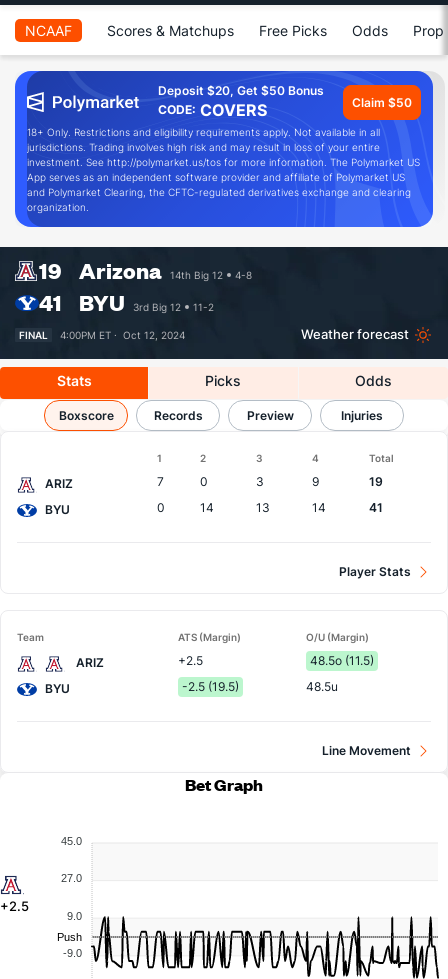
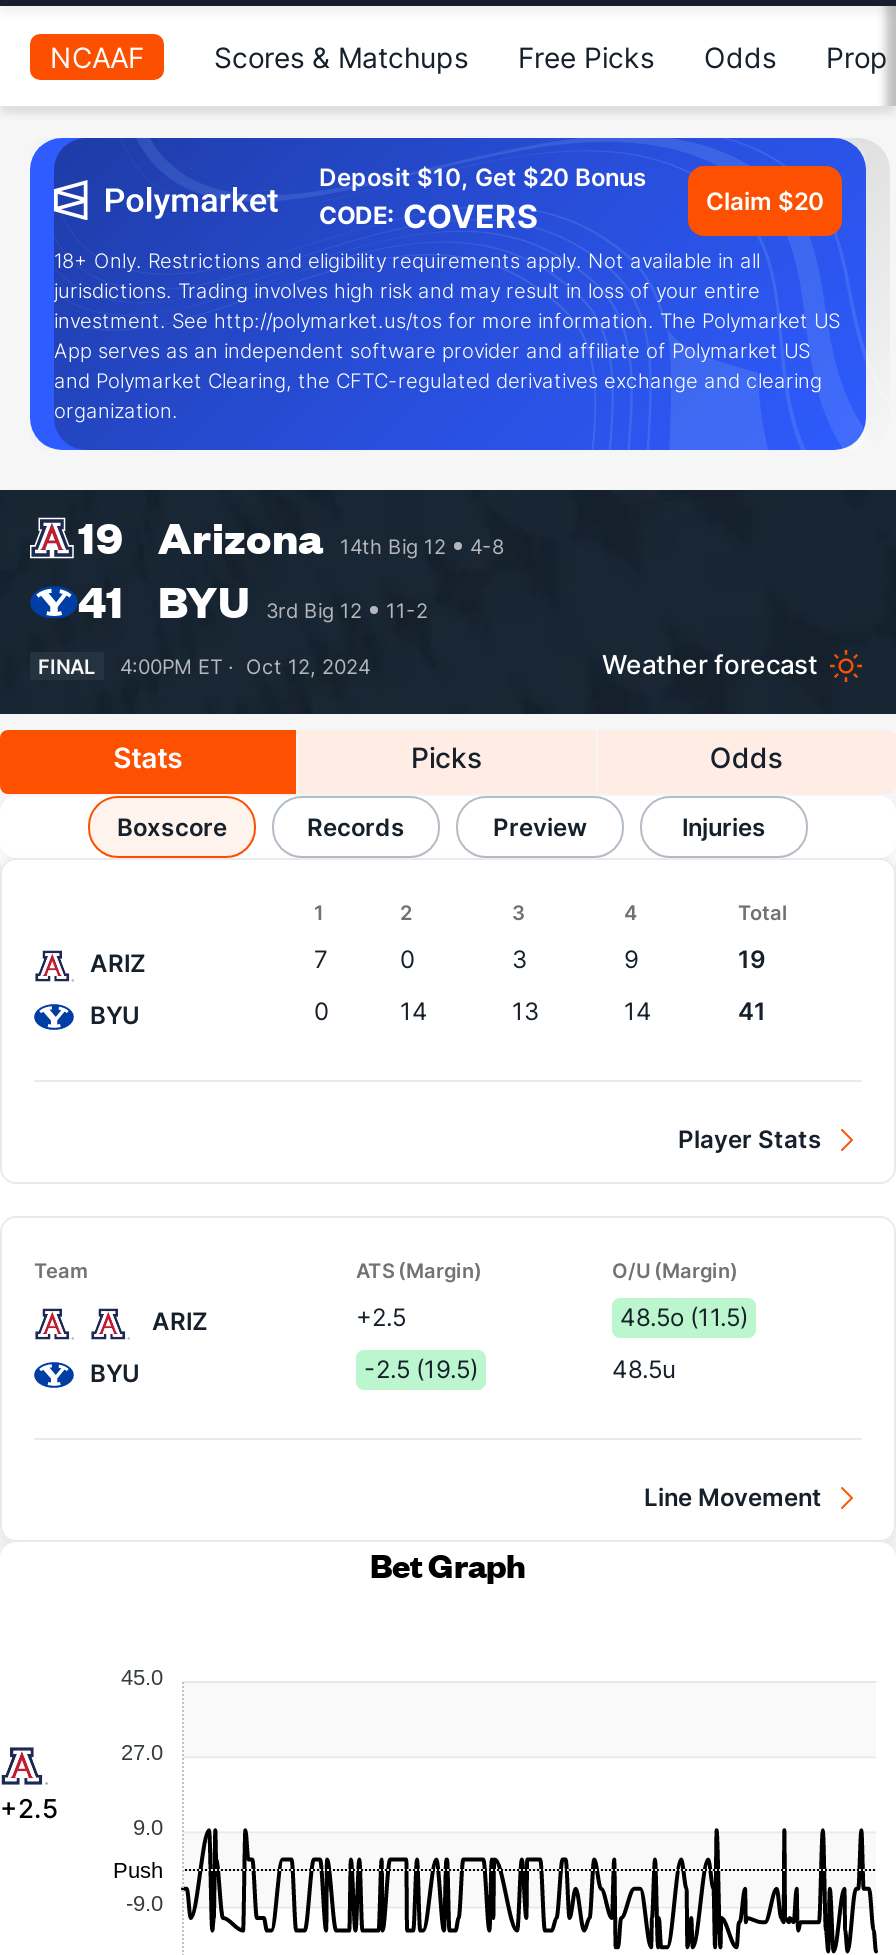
- Deposit $20, Get $50 Bonus
+ Deposit $10, Get $20 Bonus

- Claim $50
+ Claim $20
